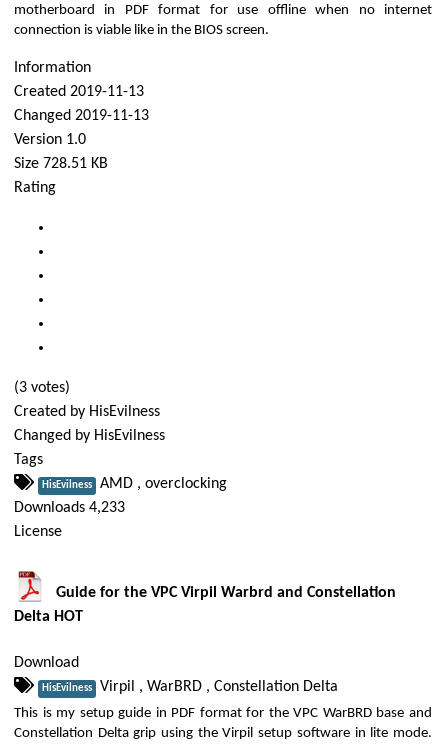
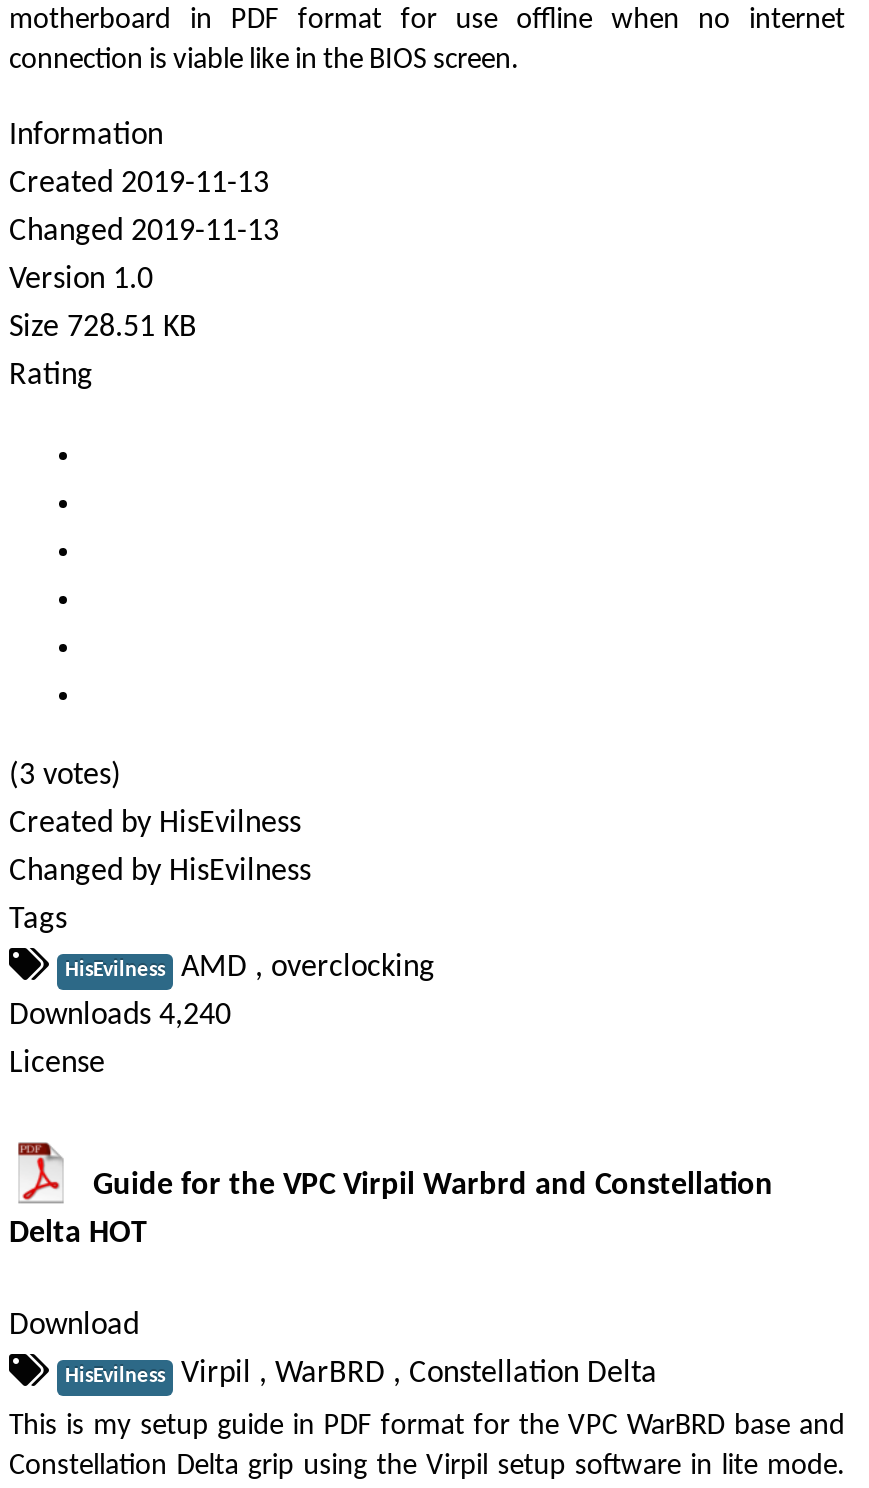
- Downloads 4,233
+ Downloads 4,240
